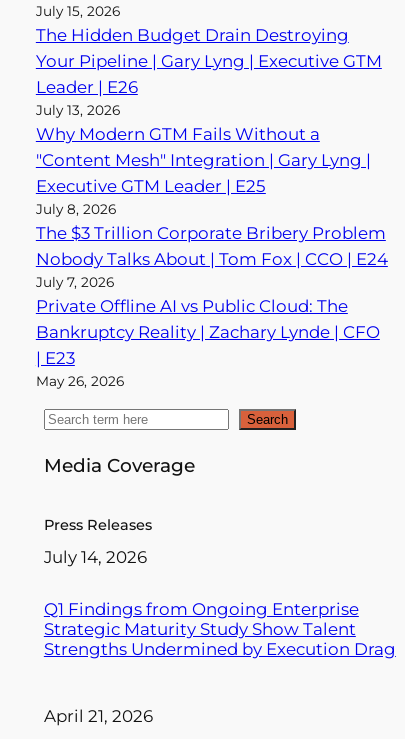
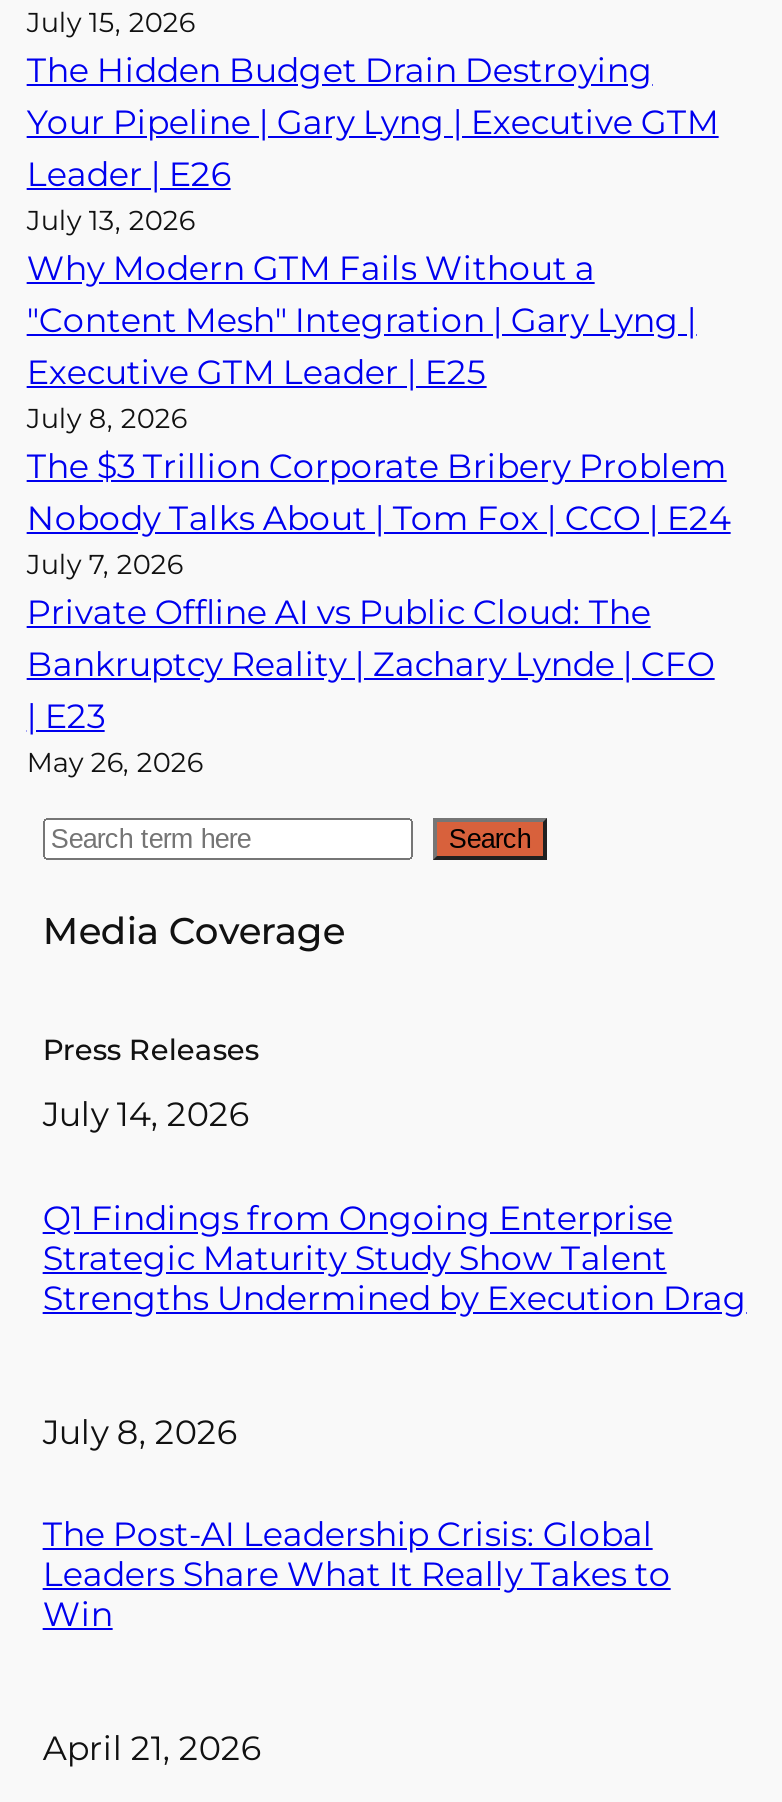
+ July 8, 2026
+ The Post-AI Leadership Crisis: Global
+ Leaders Share What It Really Takes to
+ Win
